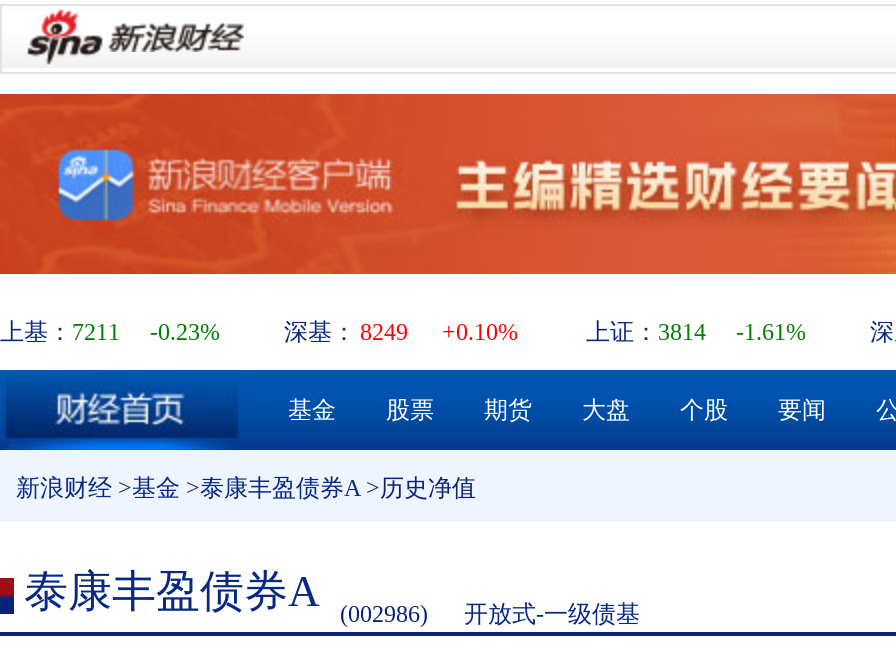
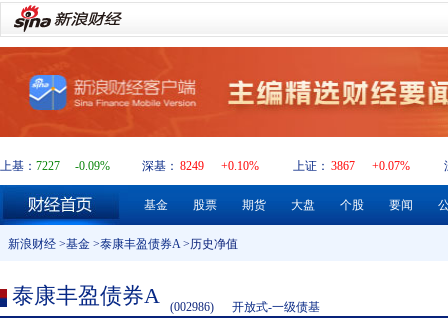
- 上基：7211
+ 上基：7227

- -0.23%
+ -0.09%

- 上证：3814
+ 上证： 3867

- -1.61%
+ +0.07%
